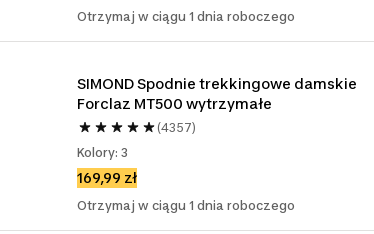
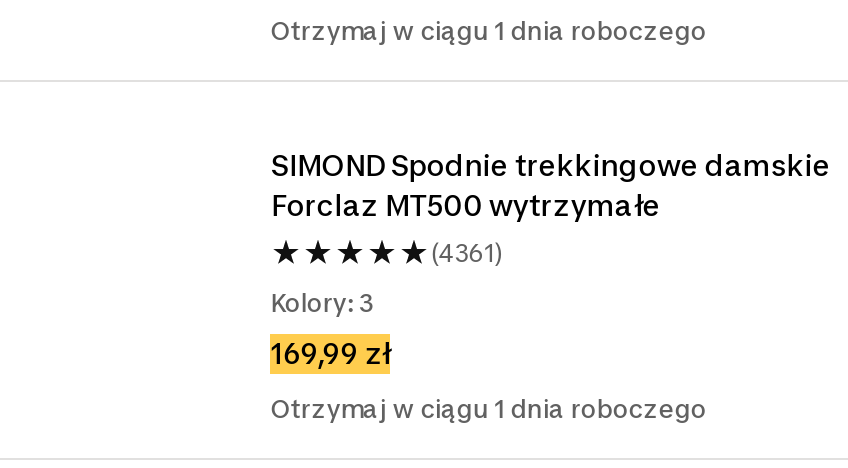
- (4357)
+ (4361)
